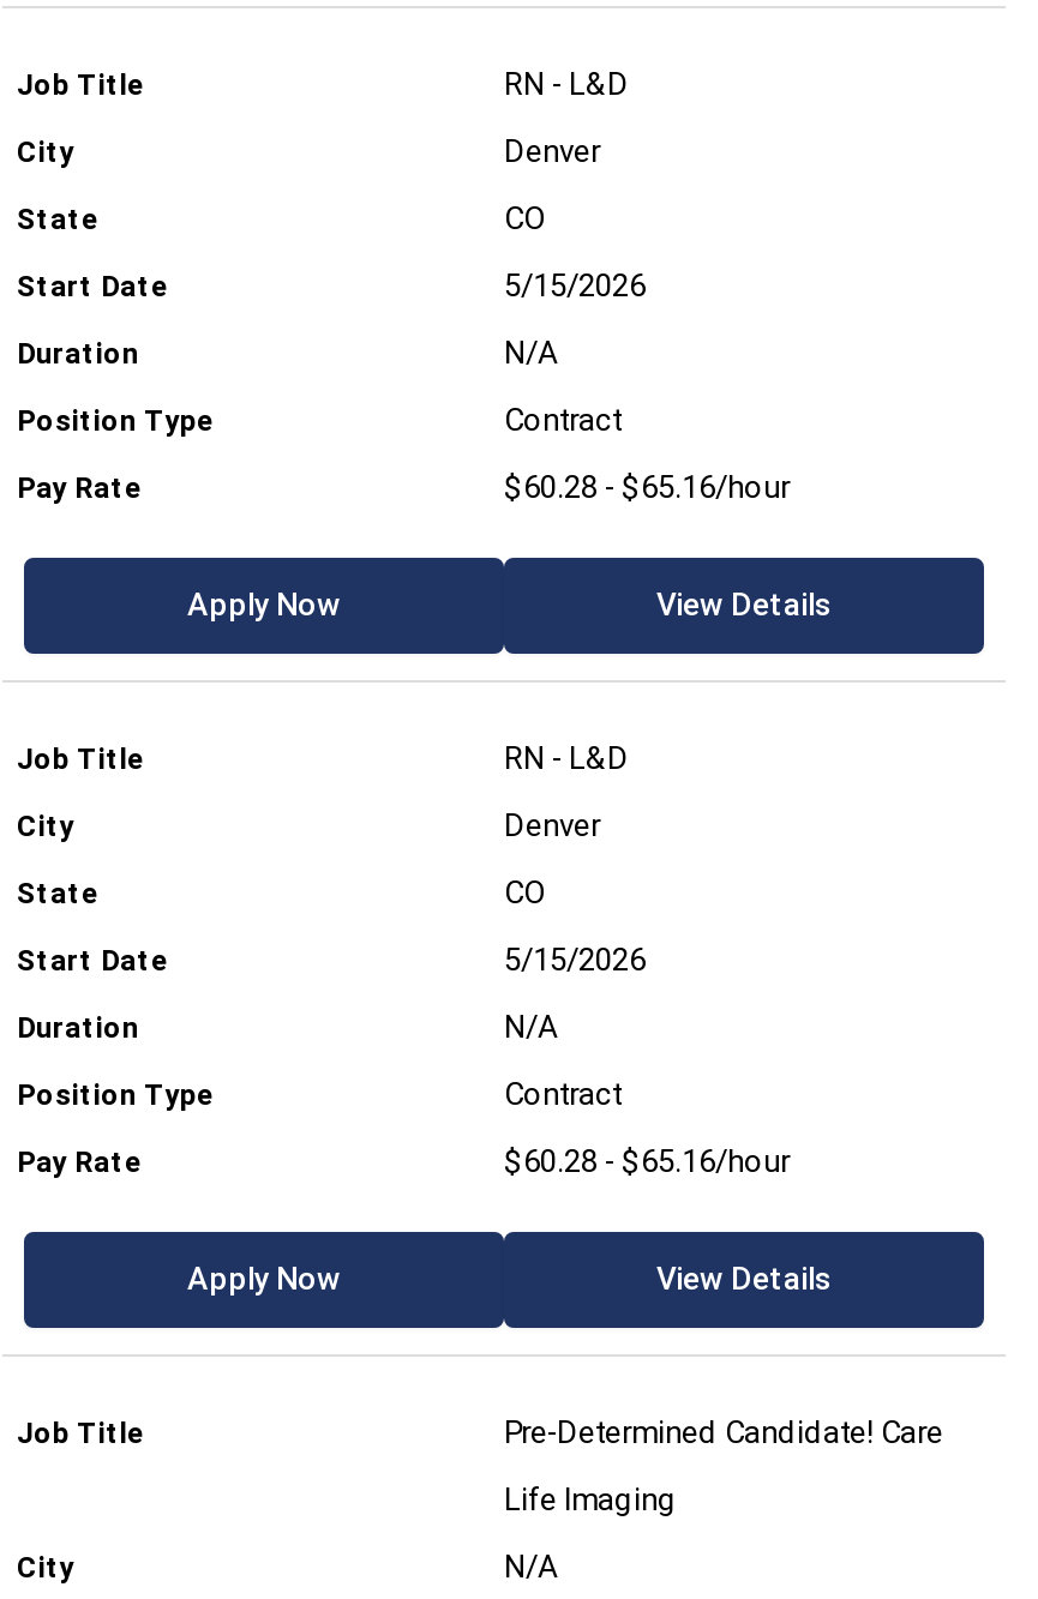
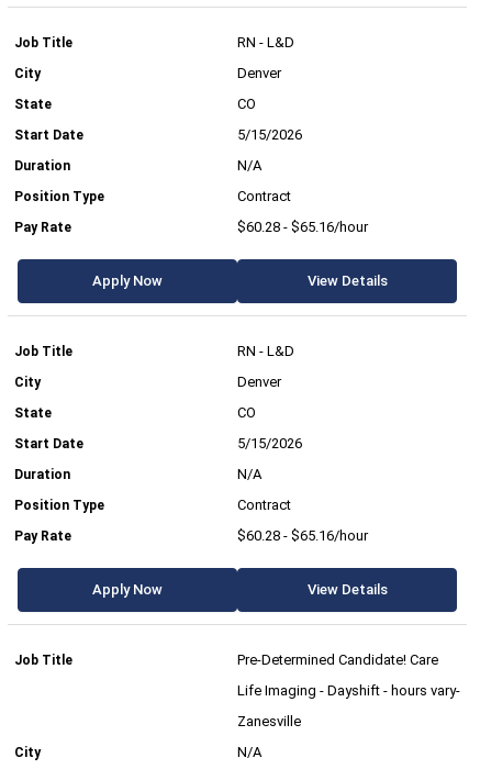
- Life Imaging
+ Life Imaging - Dayshift - hours vary-
+ Zanesville
